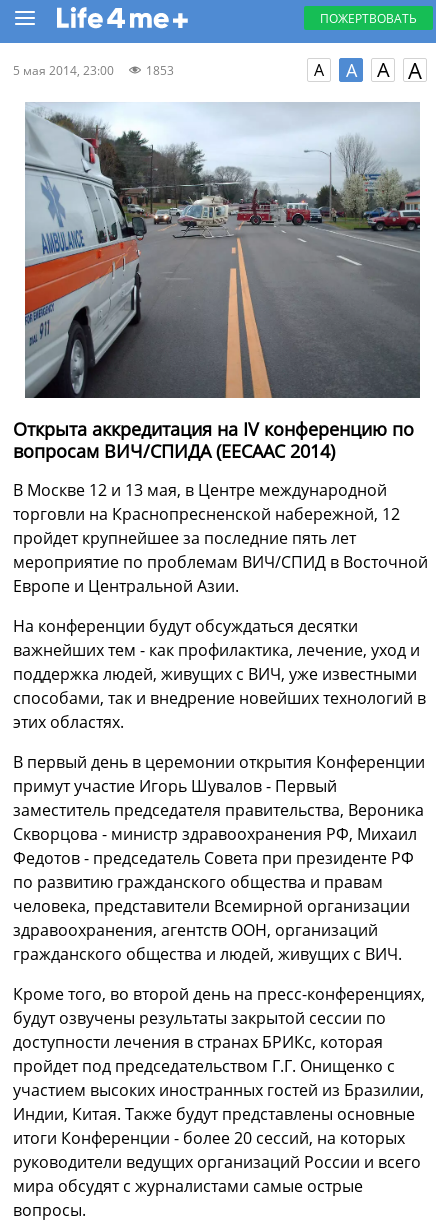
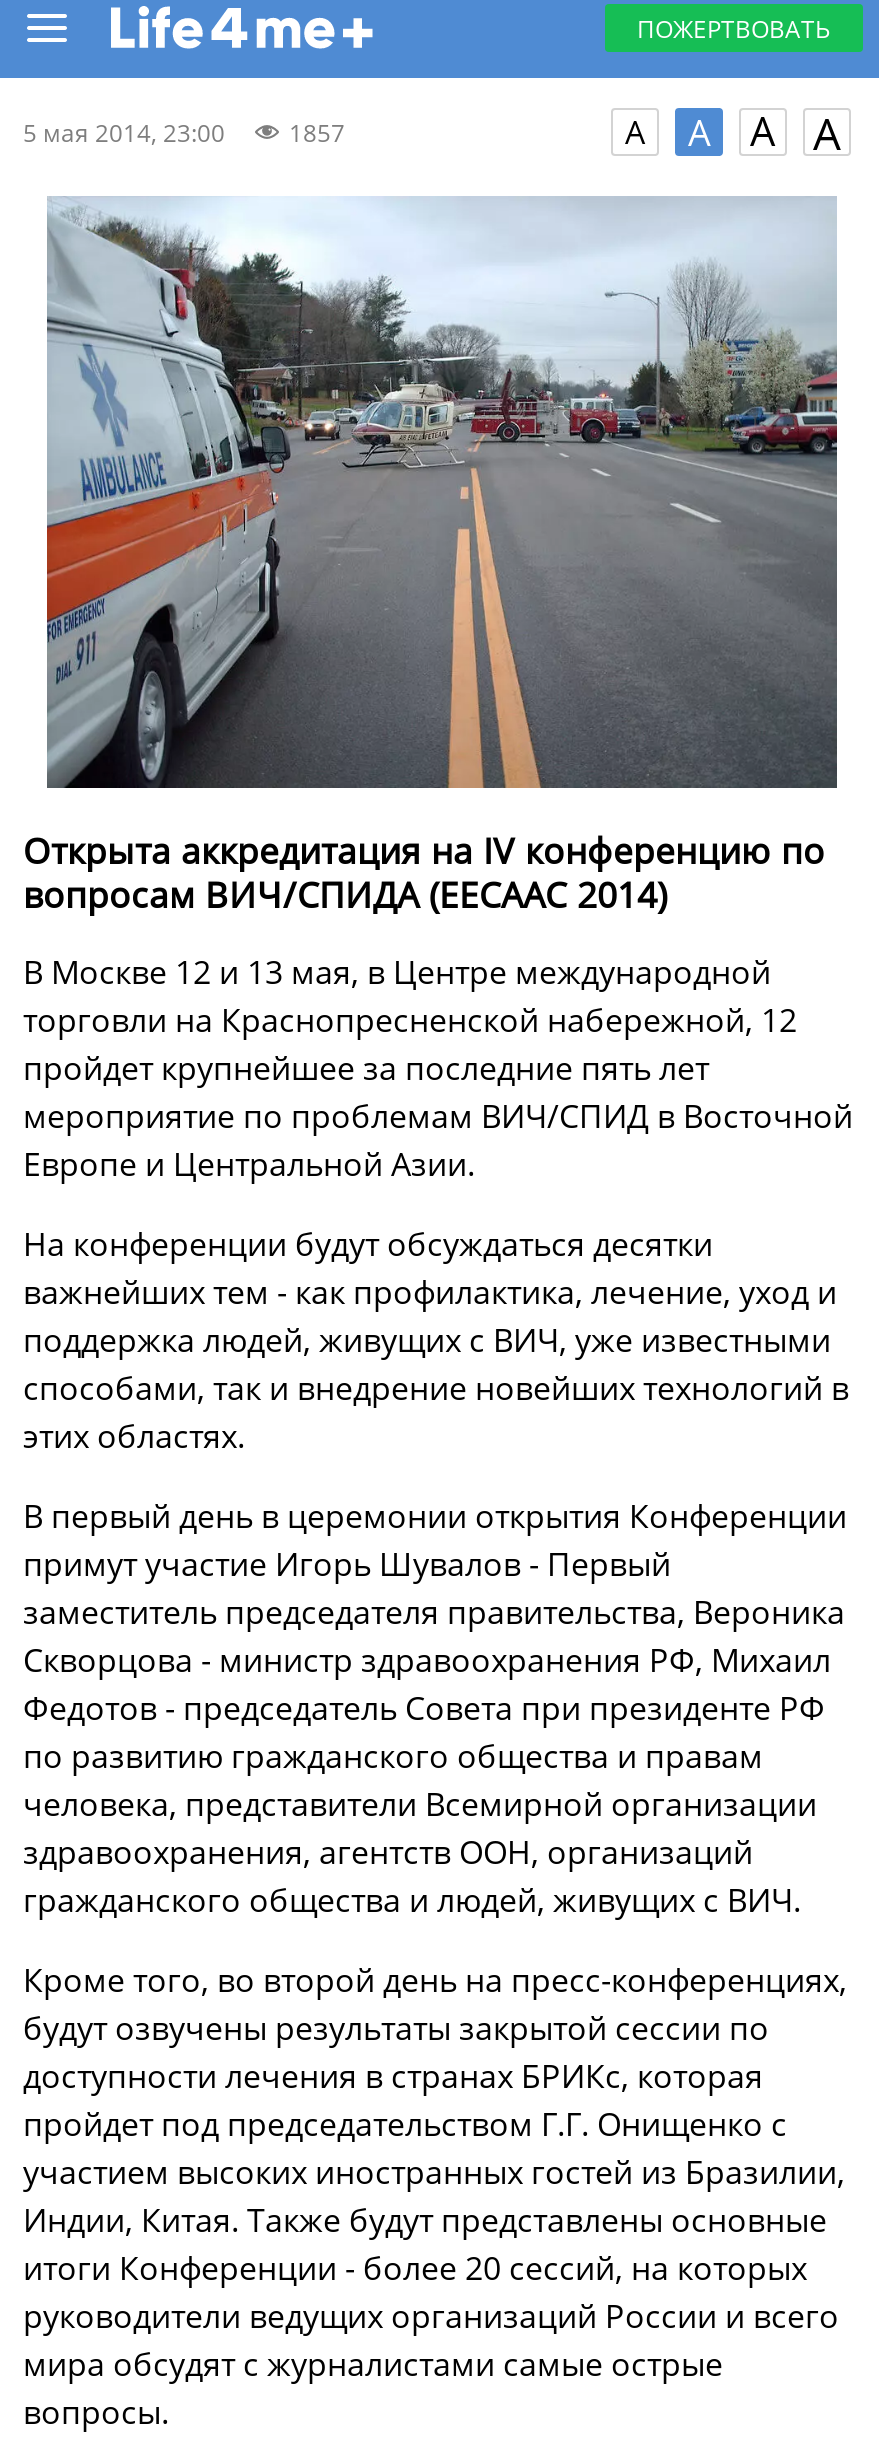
- 5 мая 2014, 23:00 1853
+ 5 мая 2014, 23:00 1857
